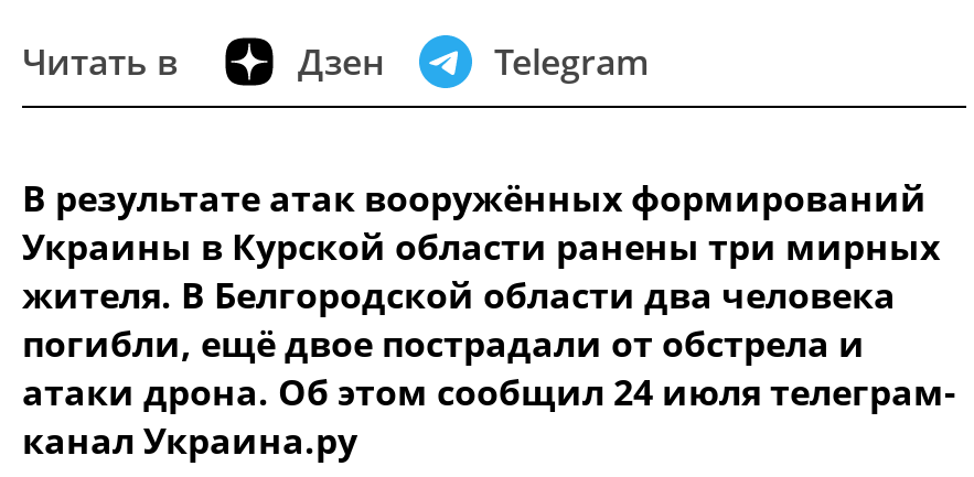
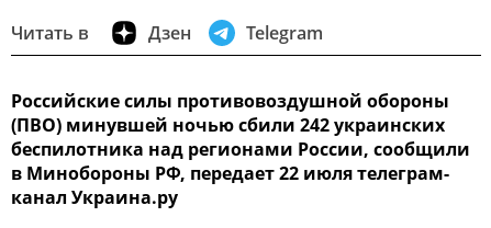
- В результате атак вооружённых формирований
- Украины в Курской области ранены три мирных
- жителя. В Белгородской области два человека
- погибли, ещё двое пострадали от обстрела и
- атаки дрона. Об этом сообщил 24 июля телеграм-
+ Российские силы противовоздушной обороны
+ (ПВО) минувшей ночью сбили 242 украинских
+ беспилотника над регионами России, сообщили
+ в Минобороны РФ, передает 22 июля телеграм-
